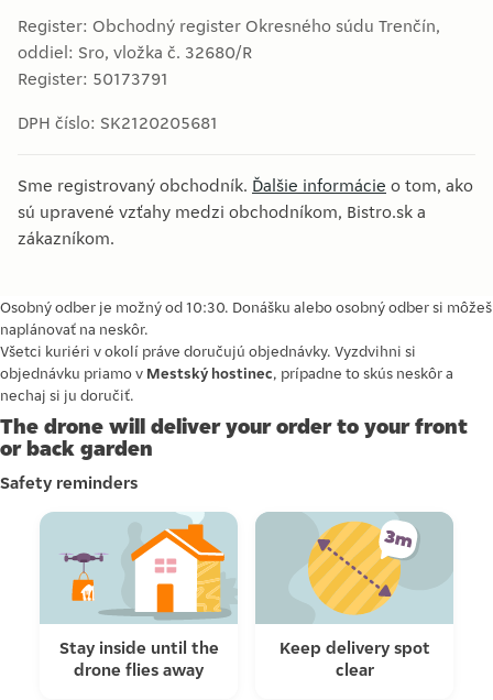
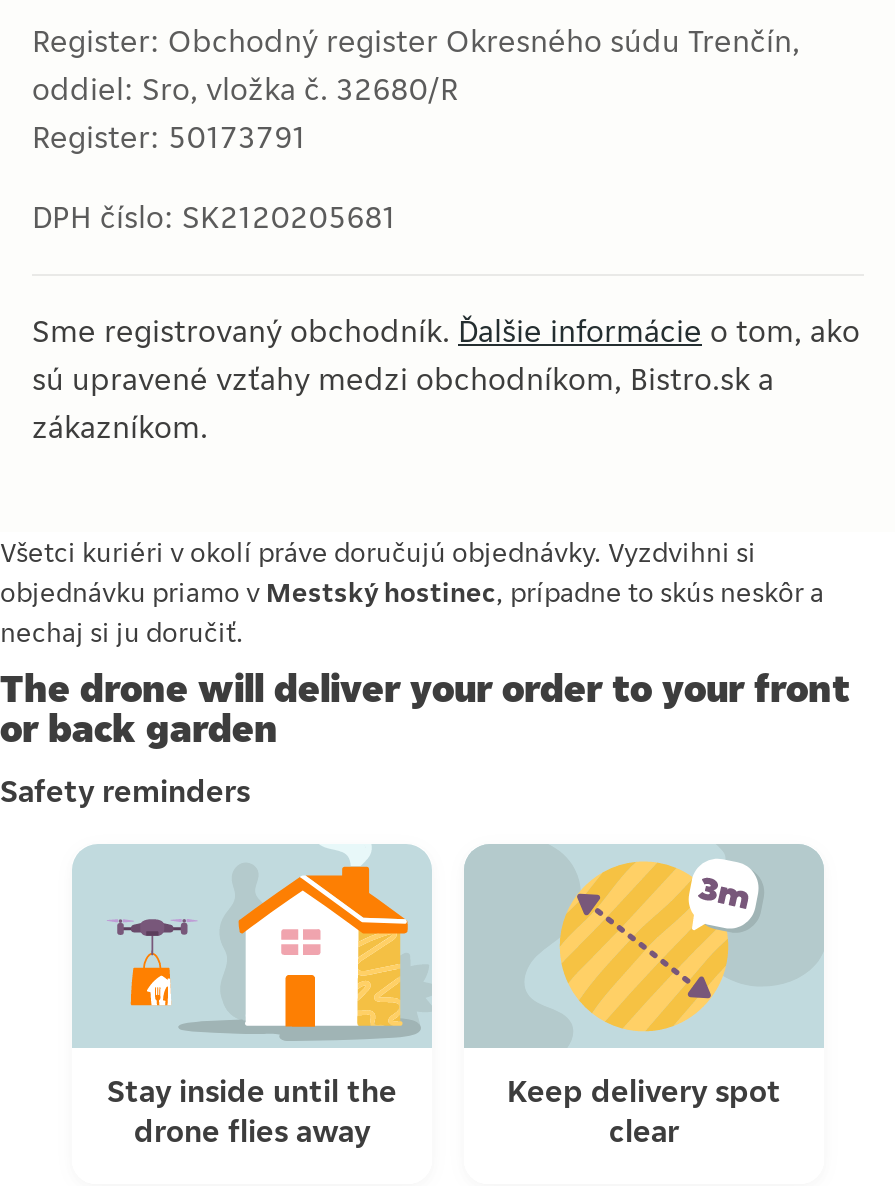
- Osobný odber je možný od 10:30. Donášku alebo osobný odber si môžeš
- naplánovať na neskôr.
